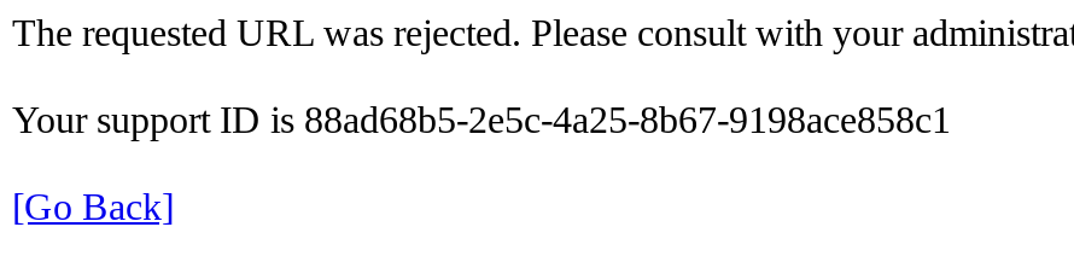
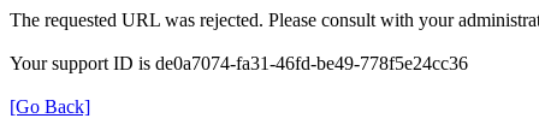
- Your support ID is 88ad68b5-2e5c-4a25-8b67-9198ace858c1
+ Your support ID is de0a7074-fa31-46fd-be49-778f5e24cc36
